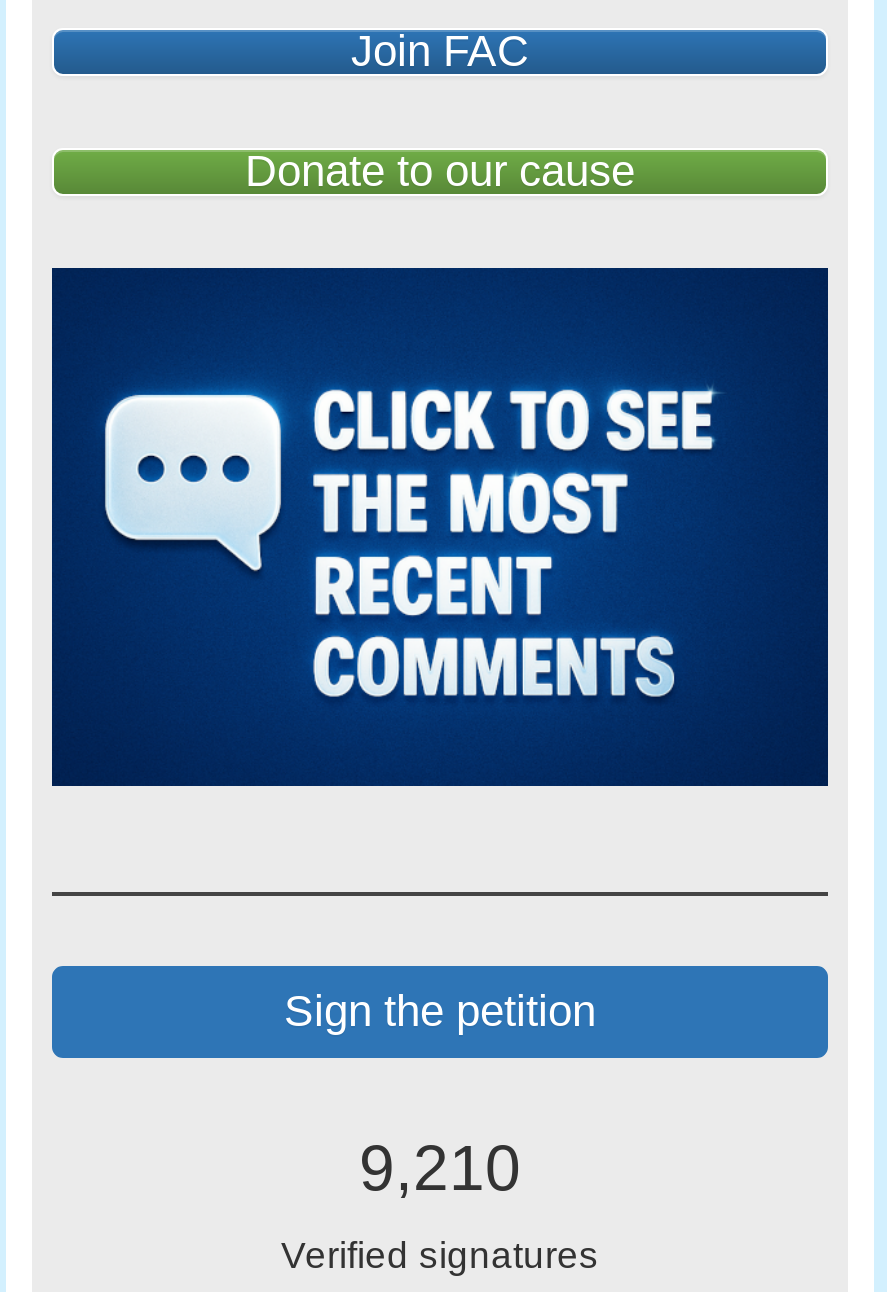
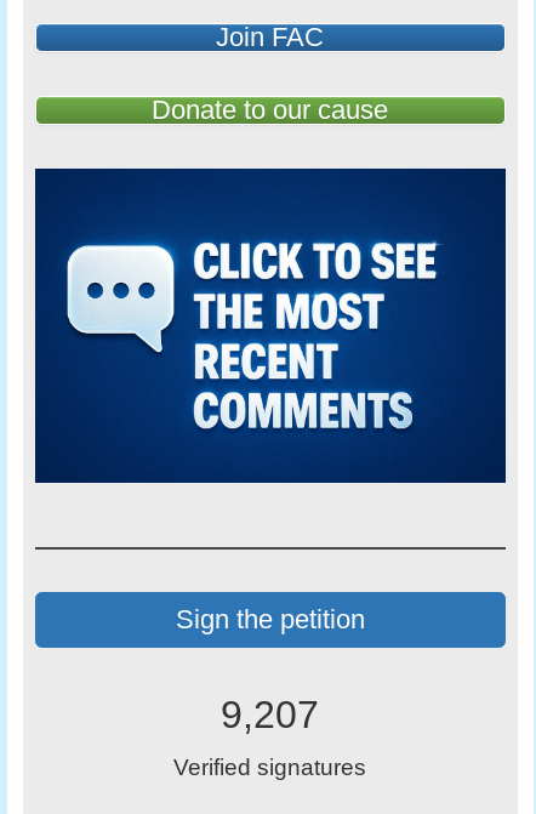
- 9,210
+ 9,207
